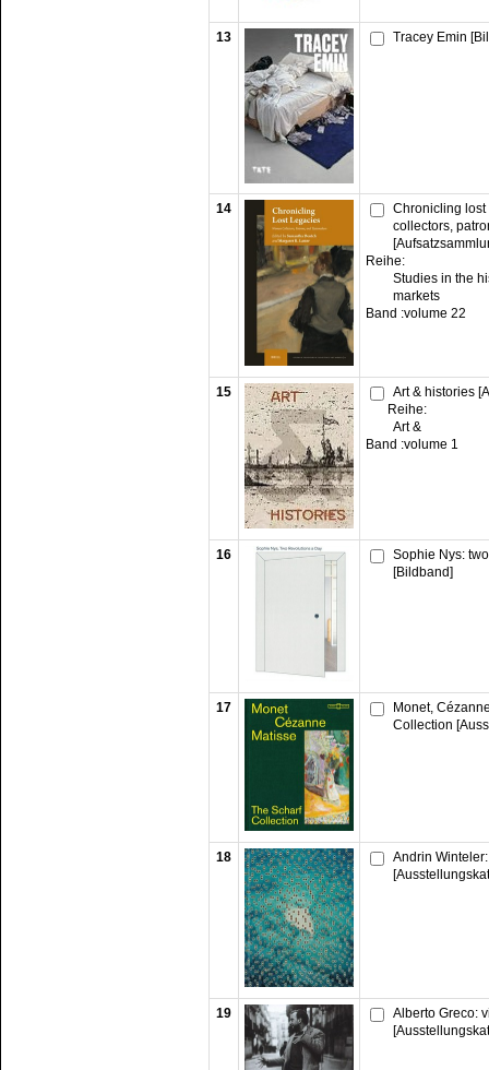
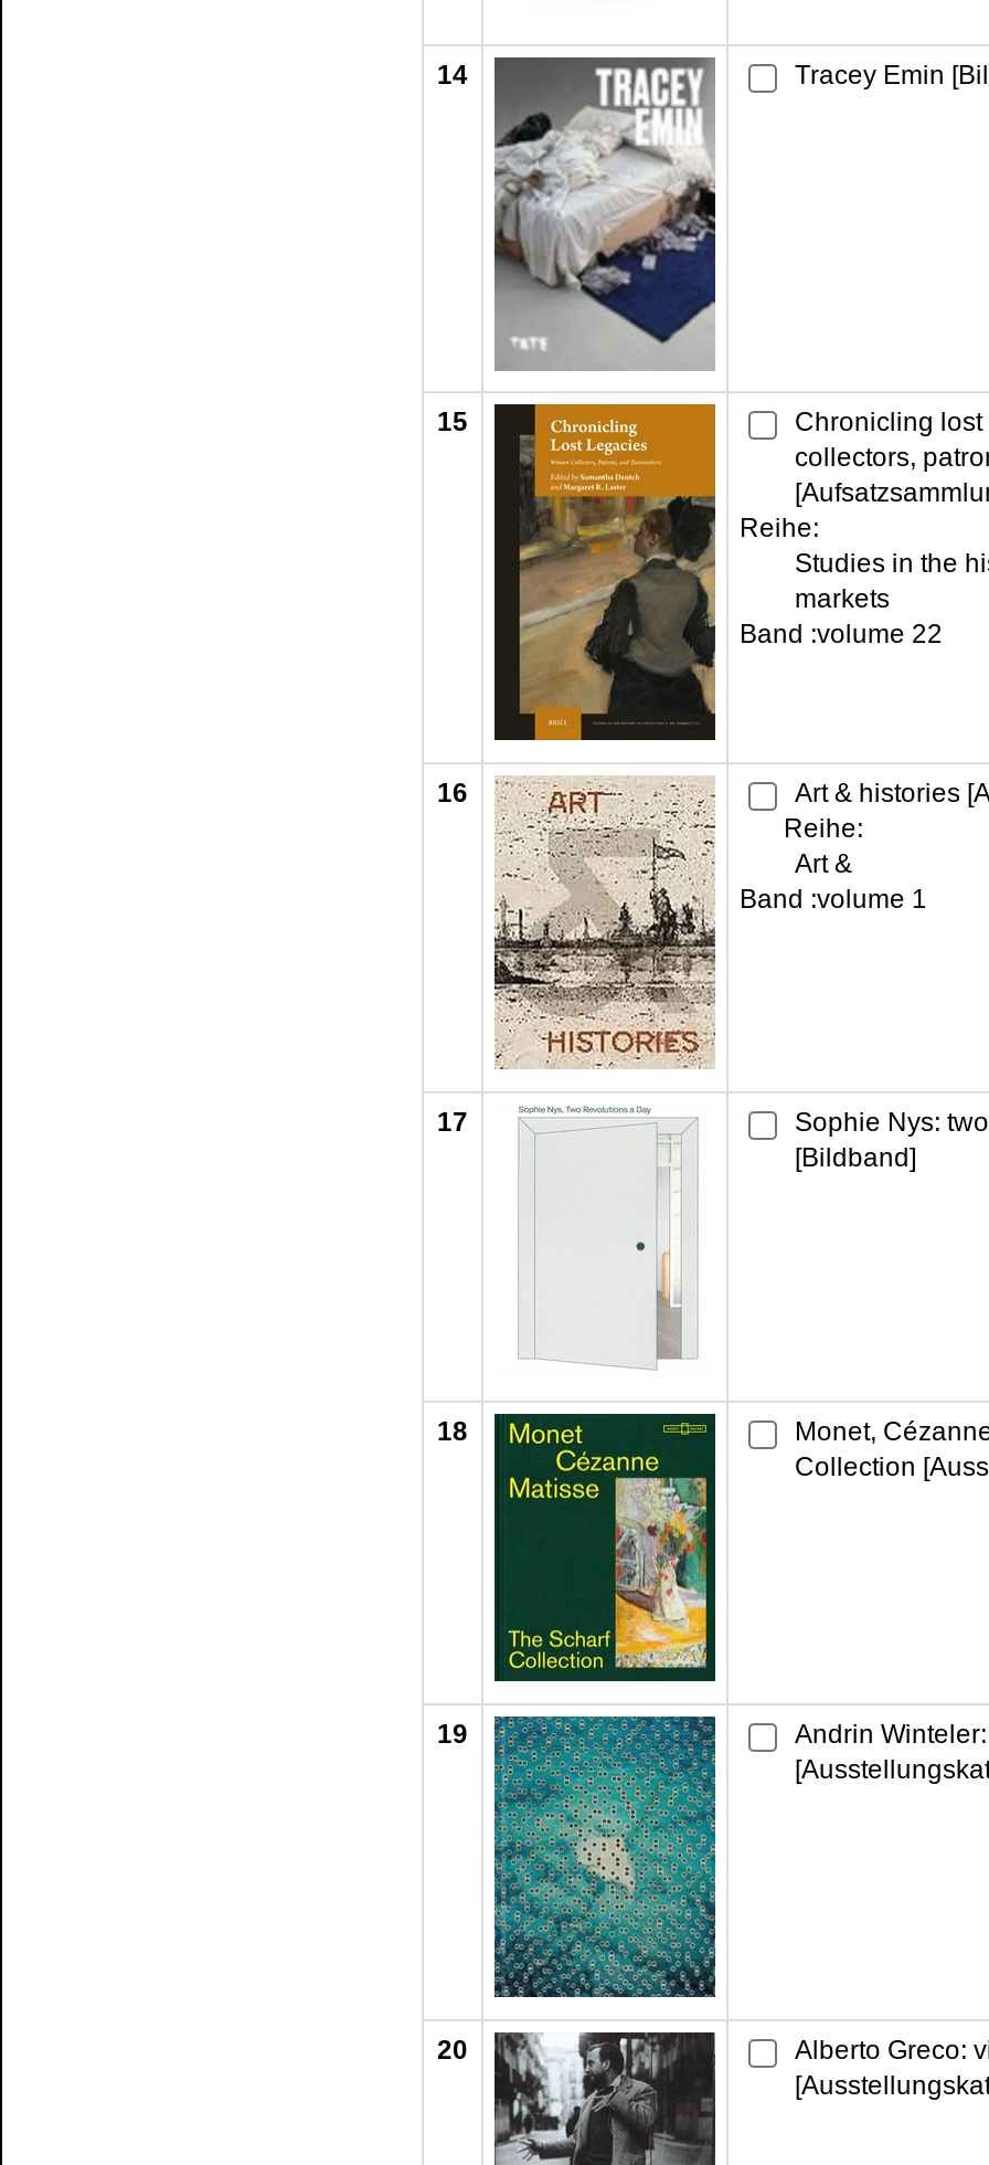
- 13
+ 14

- 14
+ 15

- 15
+ 16

- 16
+ 17

- 17
+ 18

- 18
+ 19

- 19
+ 20
